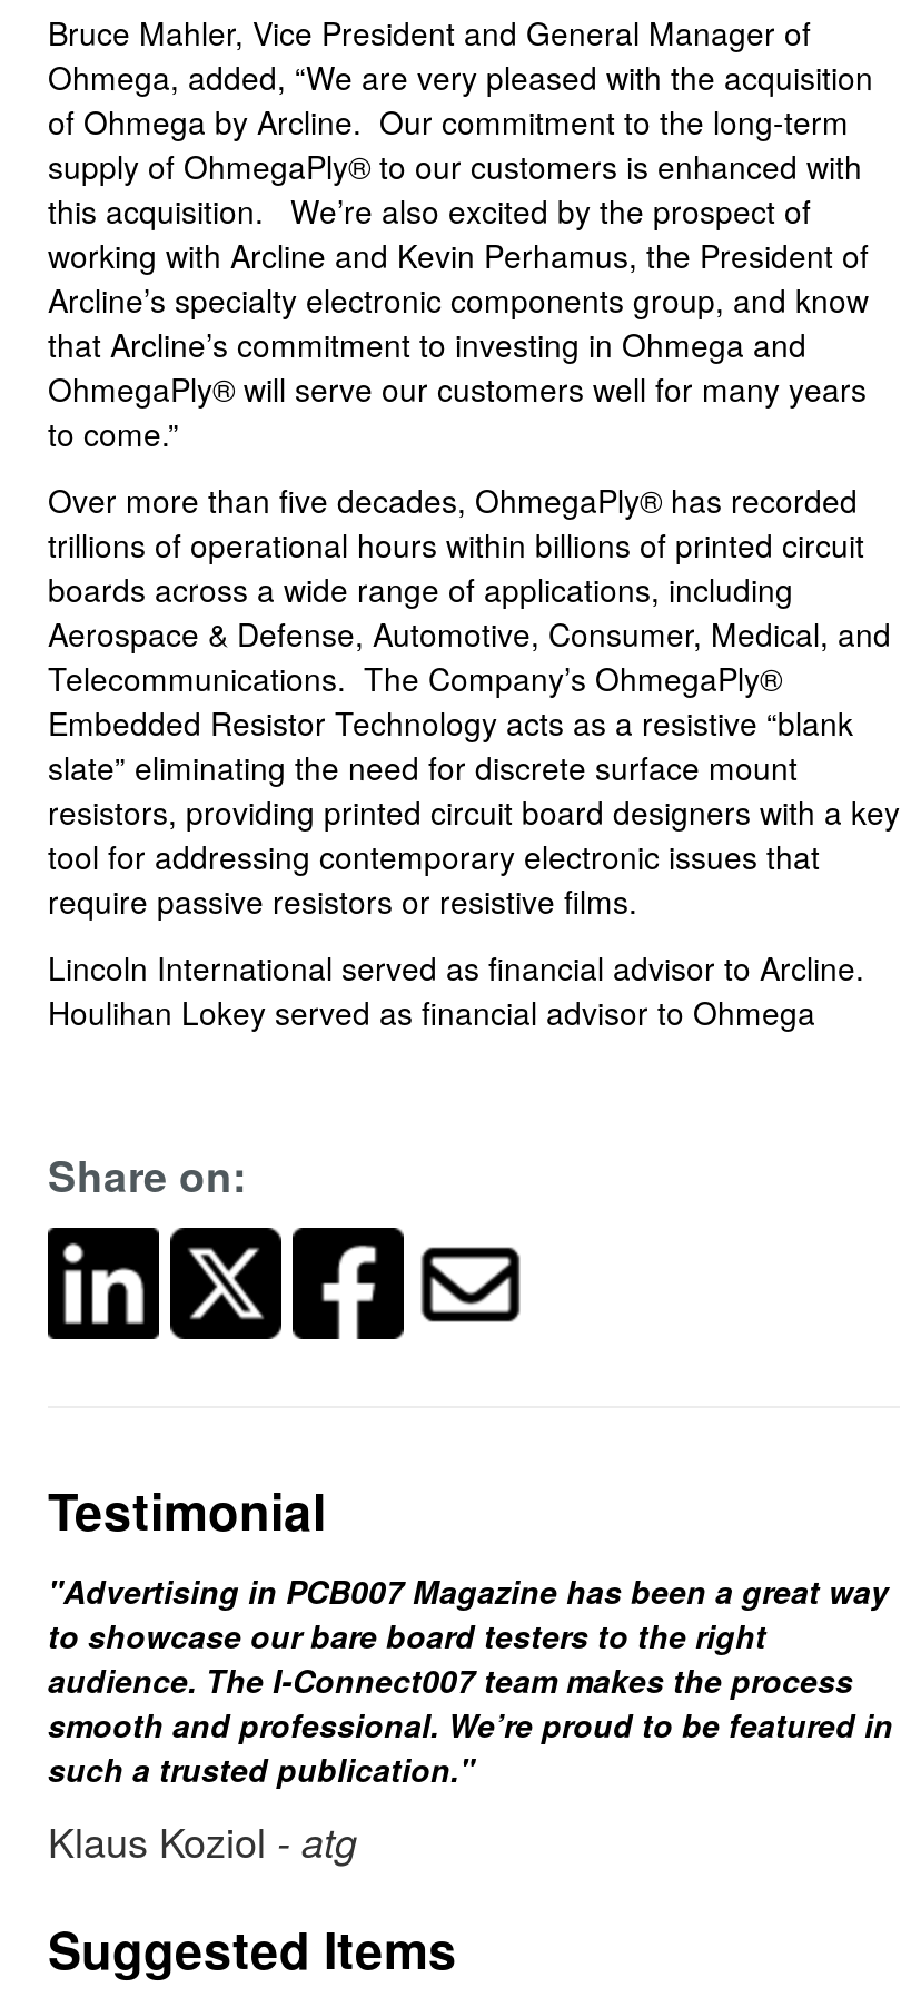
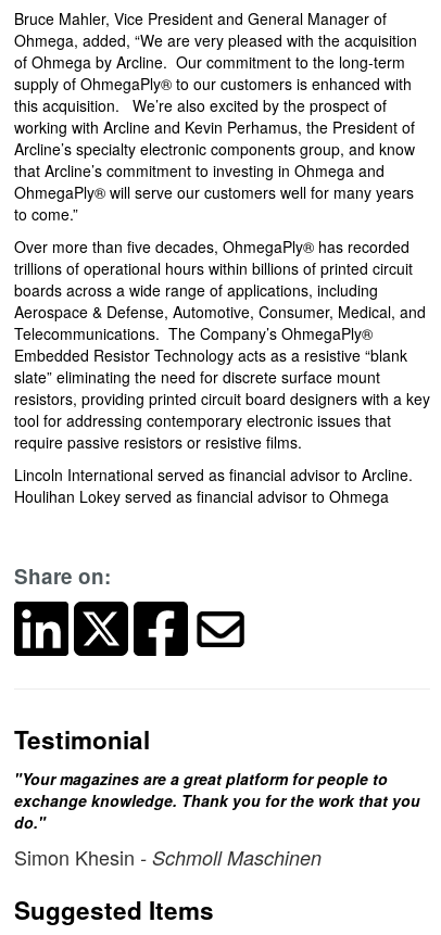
- "Advertising in PCB007 Magazine has been a great way
- to showcase our bare board testers to the right
- audience. The I-Connect007 team makes the process
- smooth and professional. We’re proud to be featured in
- such a trusted publication."
- Klaus Koziol - atg
+ "Your magazines are a great platform for people to
+ exchange knowledge. Thank you for the work that you
+ do."
+ Simon Khesin - Schmoll Maschinen
